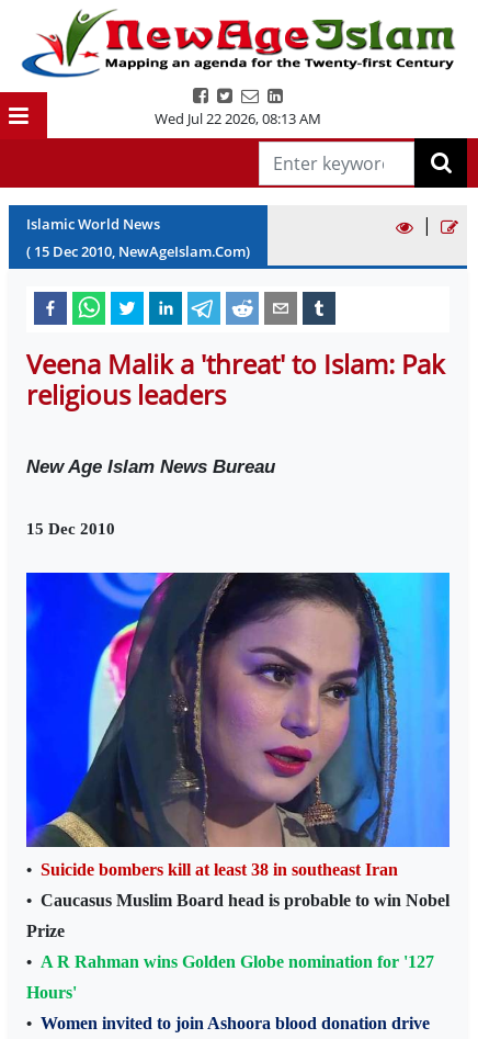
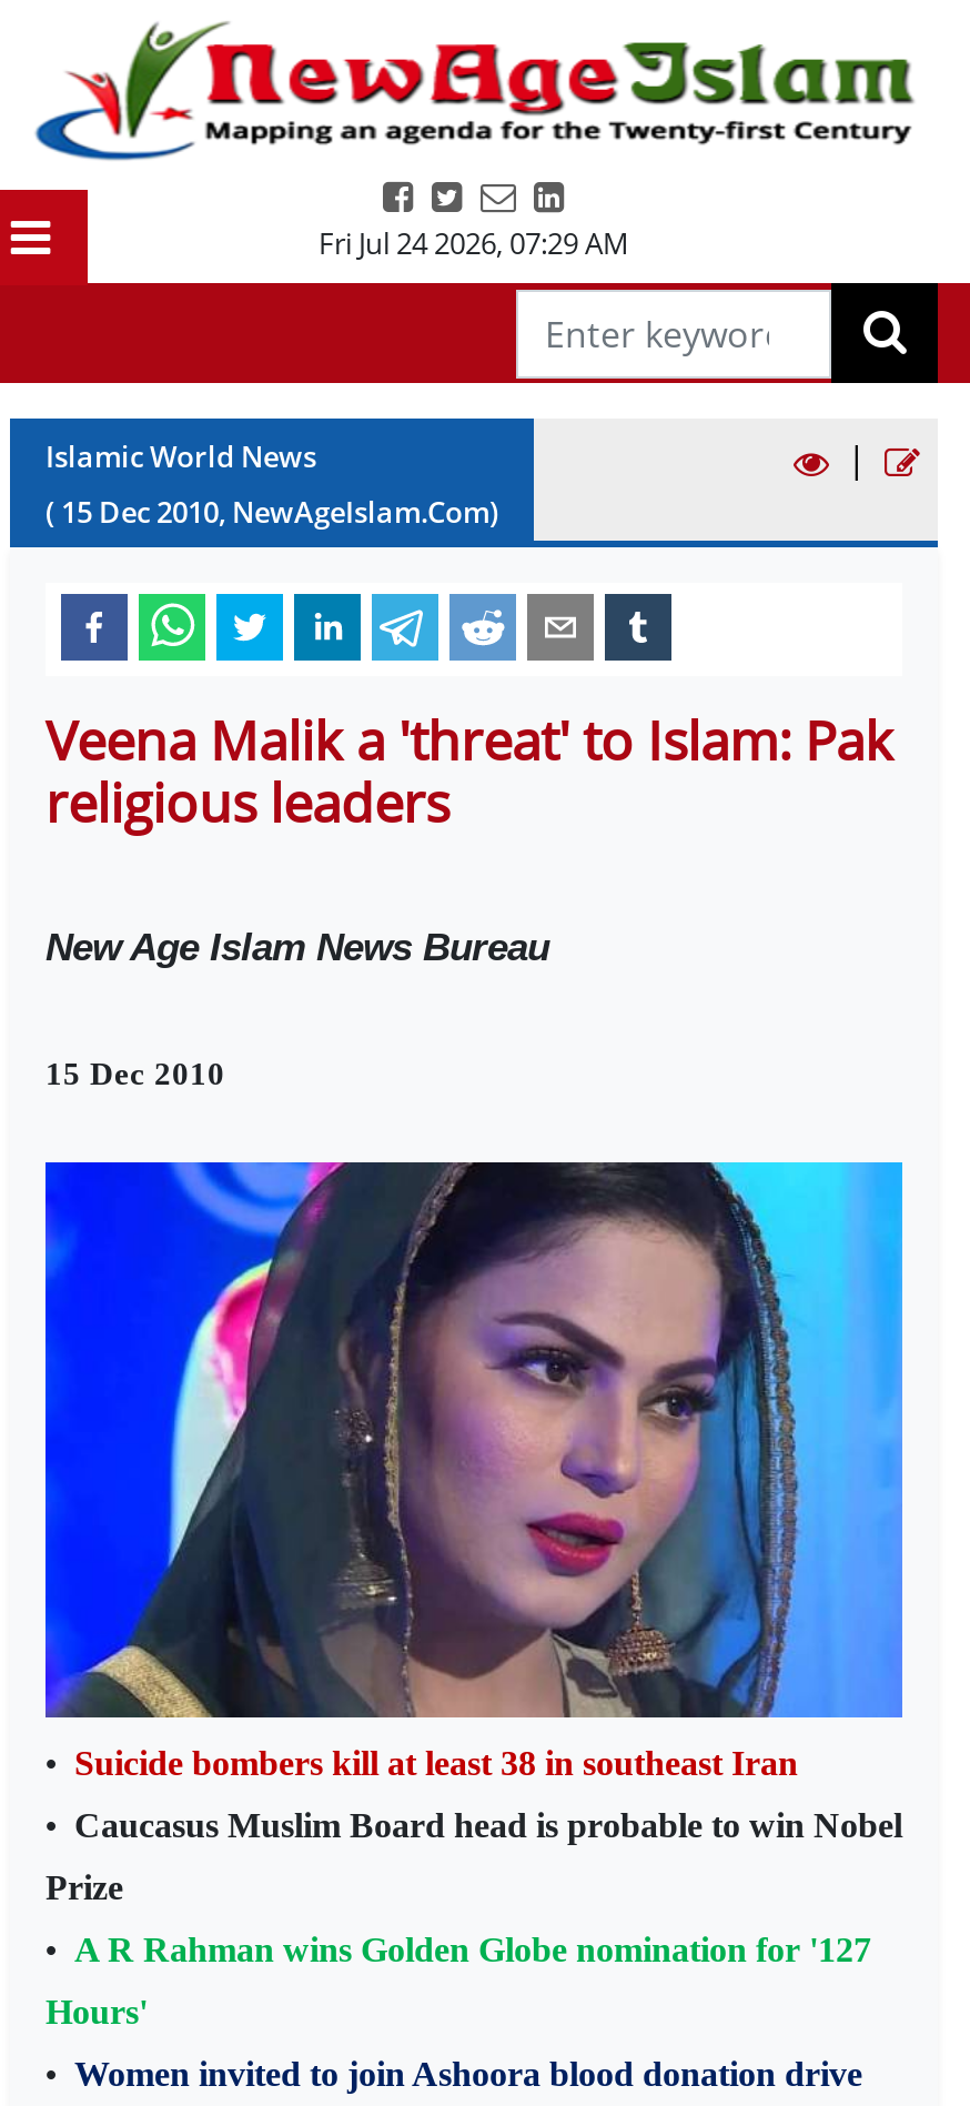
- Wed Jul 22 2026, 08:13 AM
+ Fri Jul 24 2026, 07:29 AM
